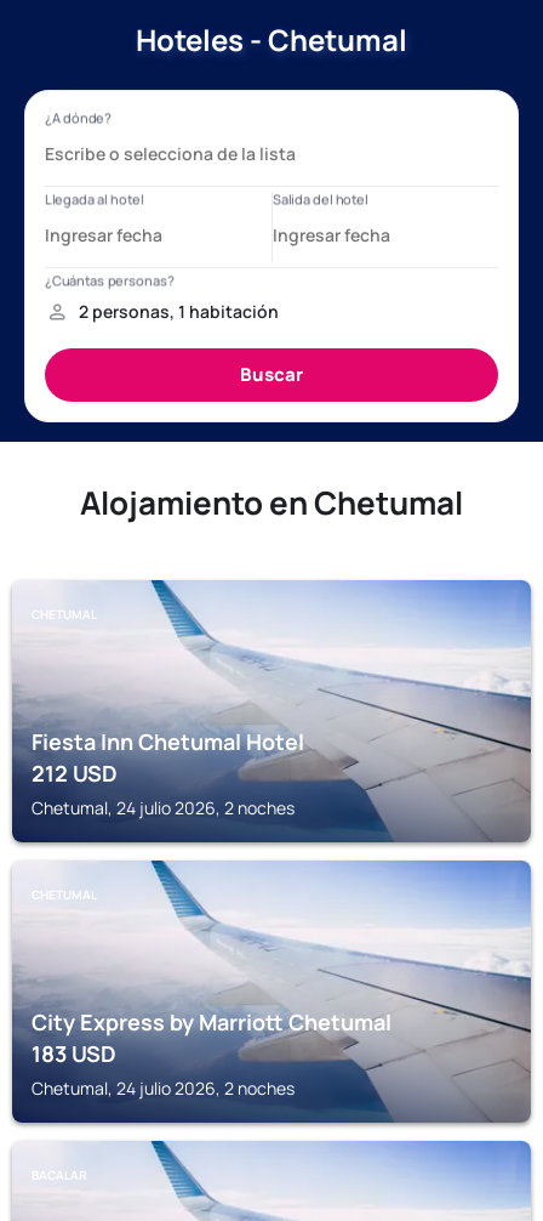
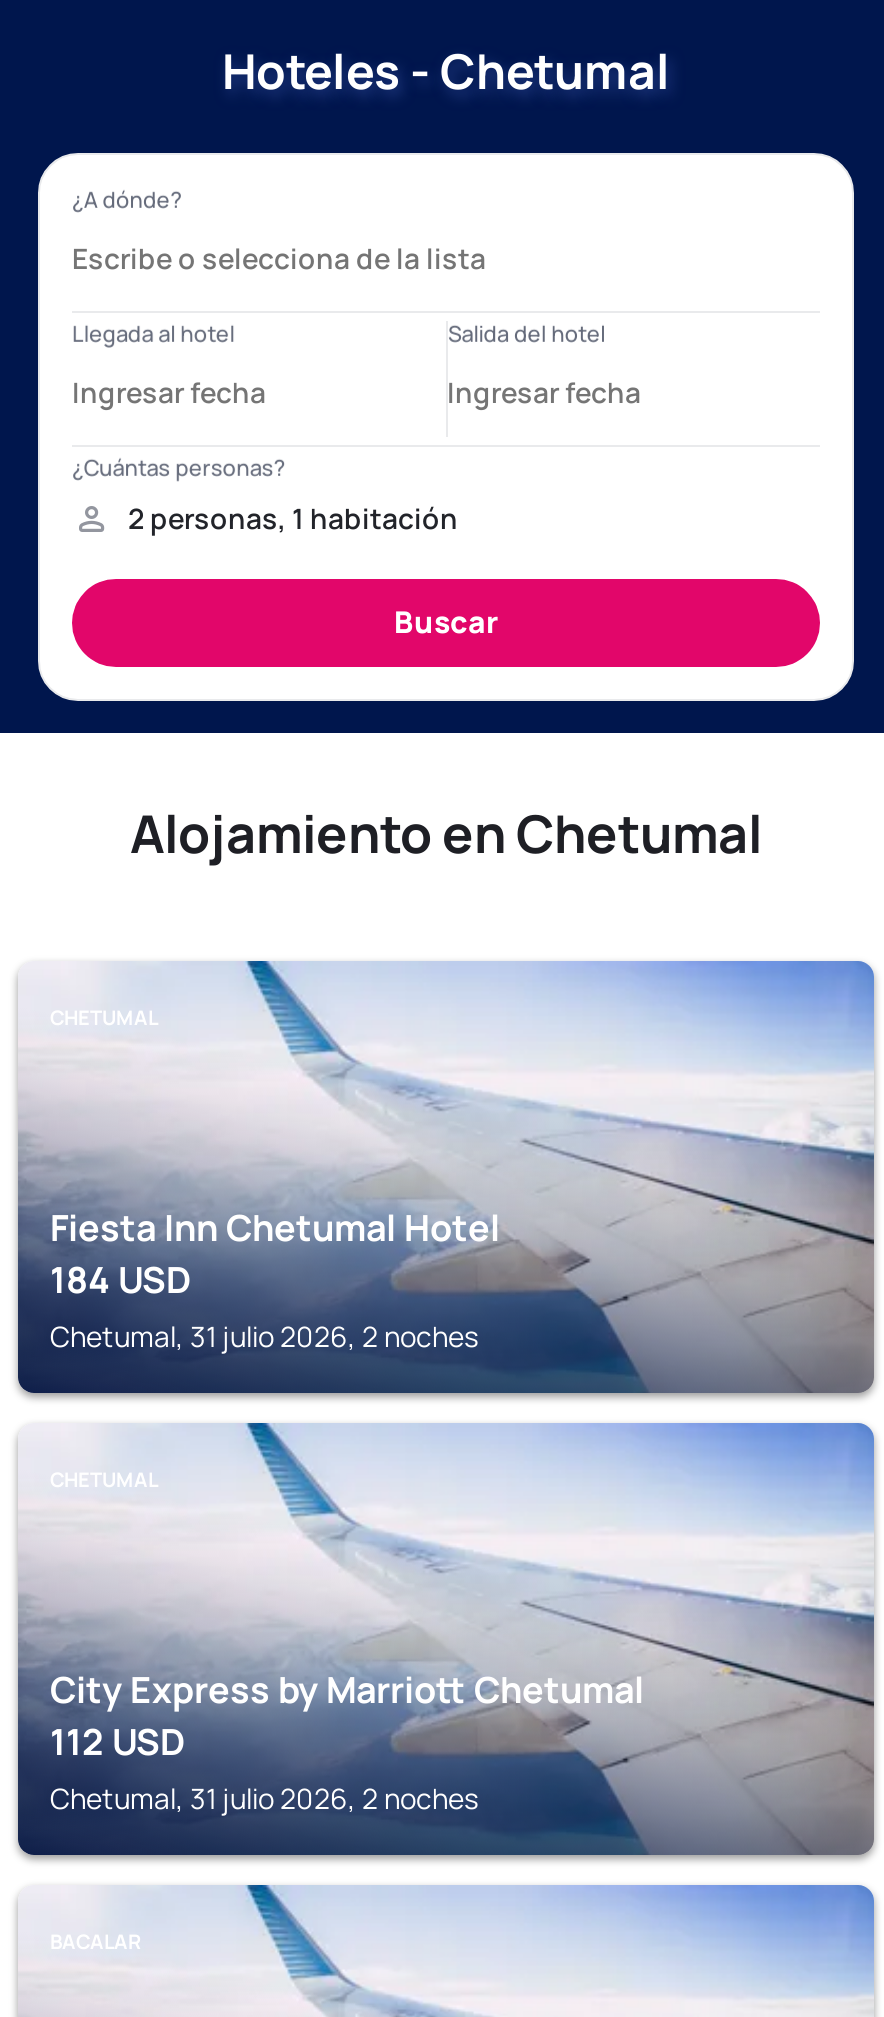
- 212 USD
+ 184 USD

- Chetumal, 24 julio 2026, 2 noches
+ Chetumal, 31 julio 2026, 2 noches

- 183 USD
+ 112 USD

- Chetumal, 24 julio 2026, 2 noches
+ Chetumal, 31 julio 2026, 2 noches
